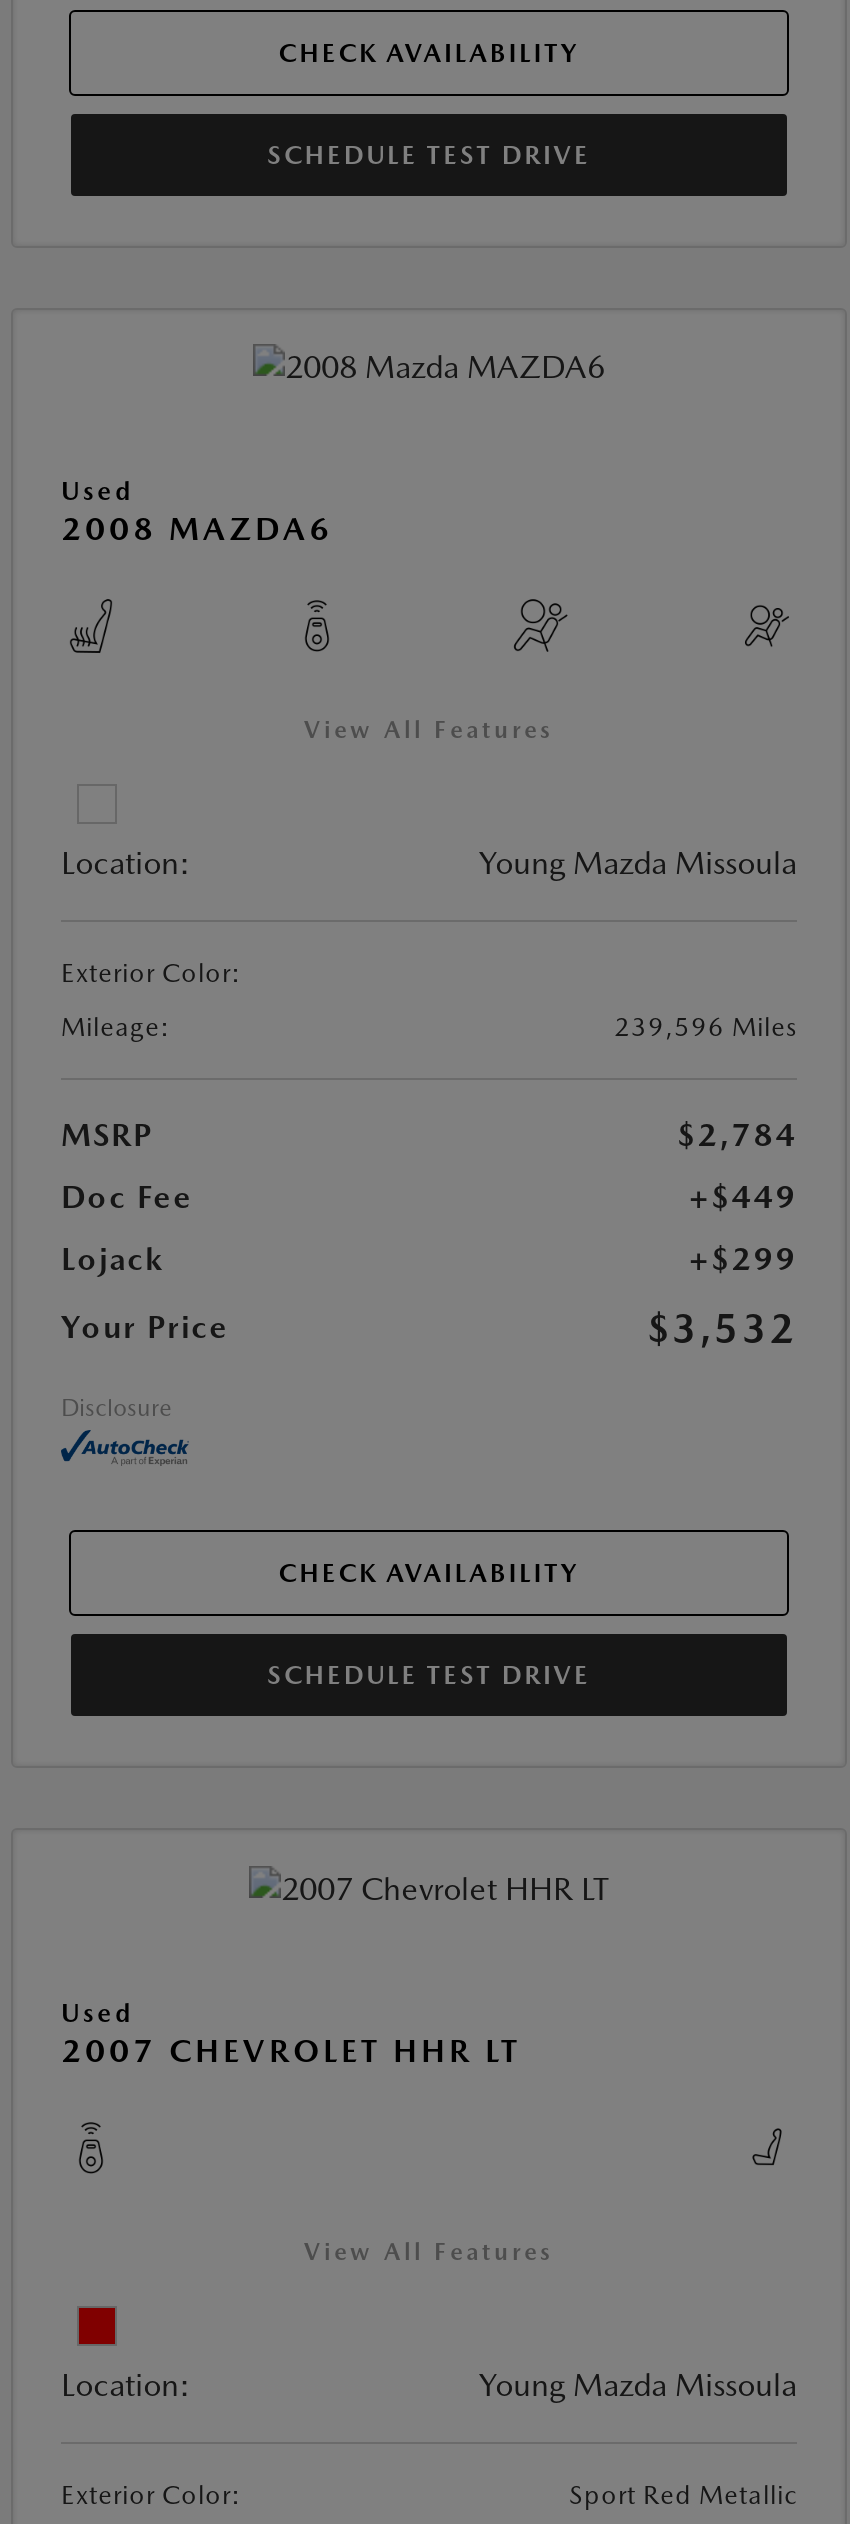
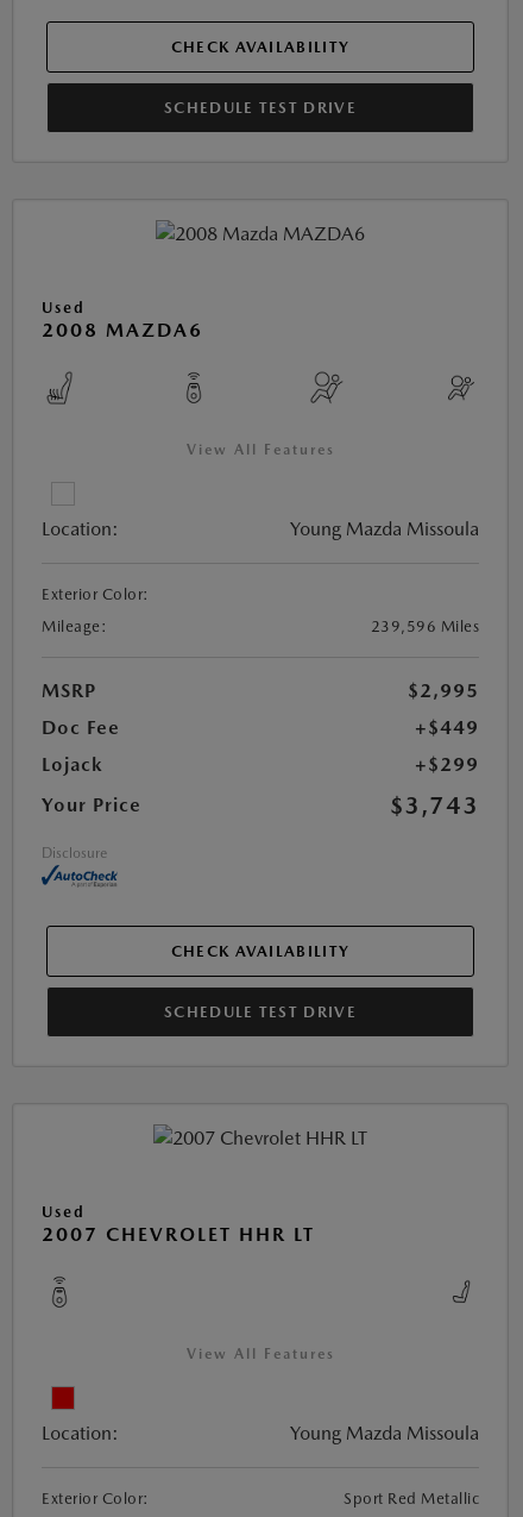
- $2,784
+ $2,995

- $3,532
+ $3,743
